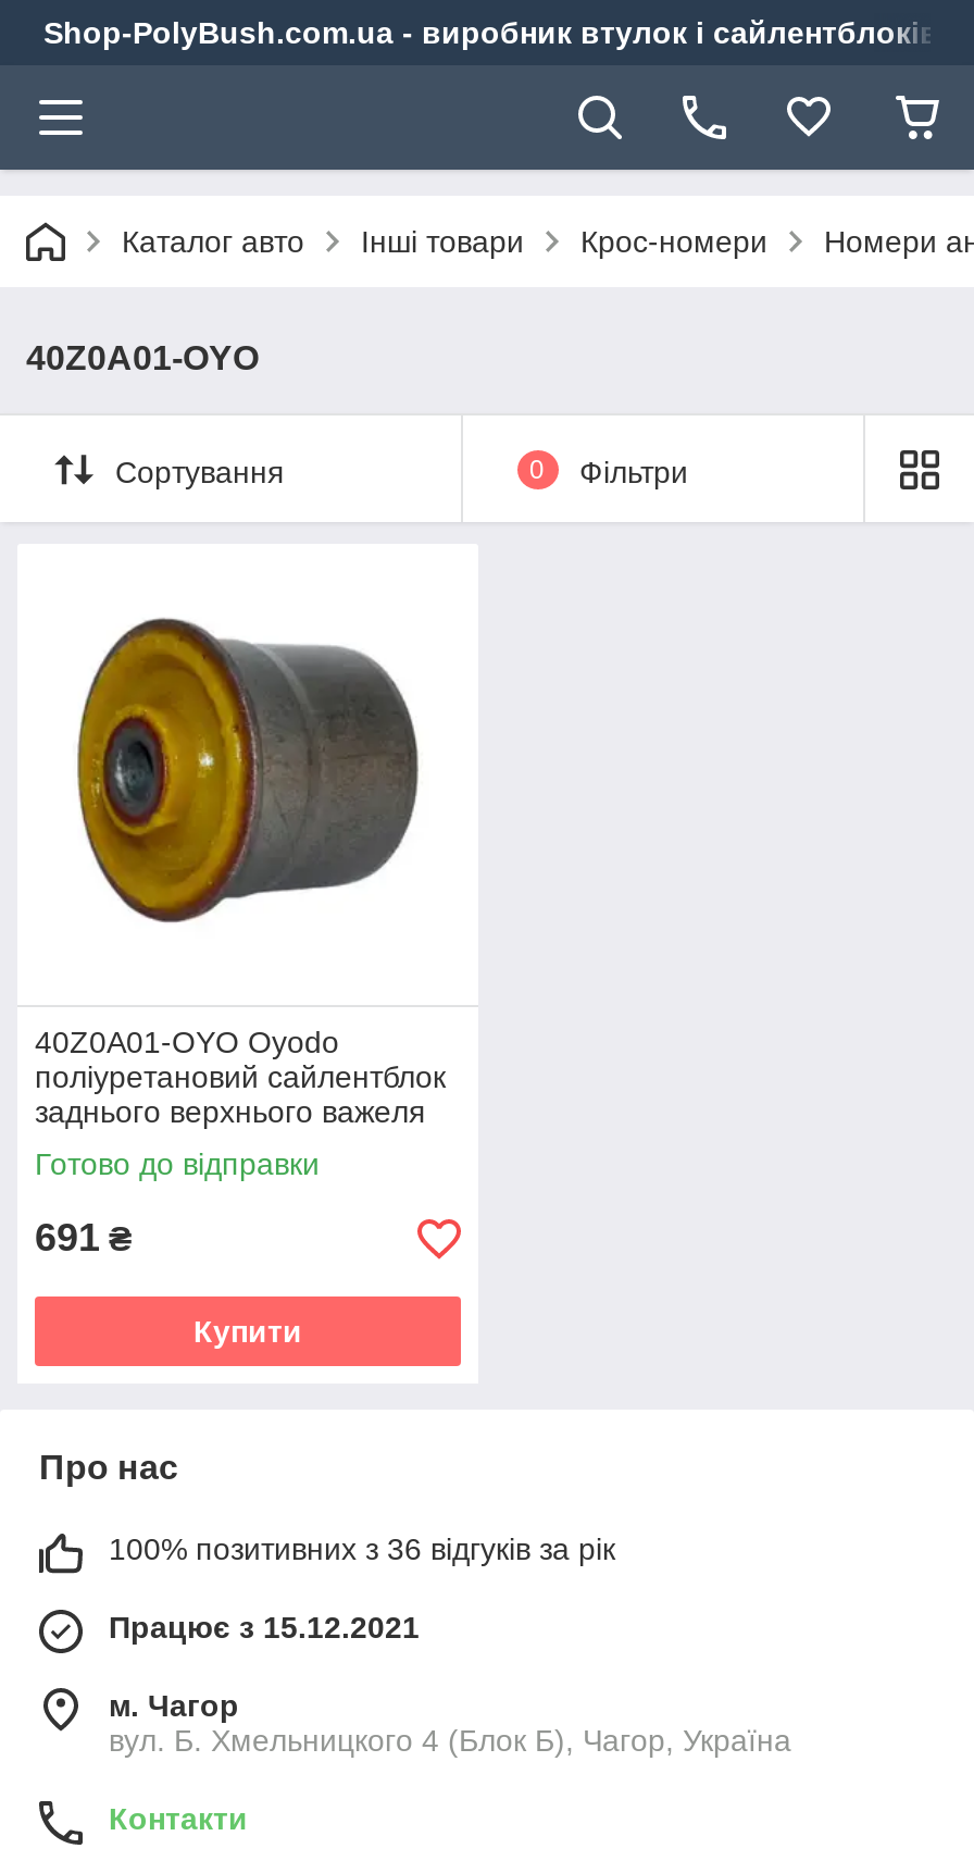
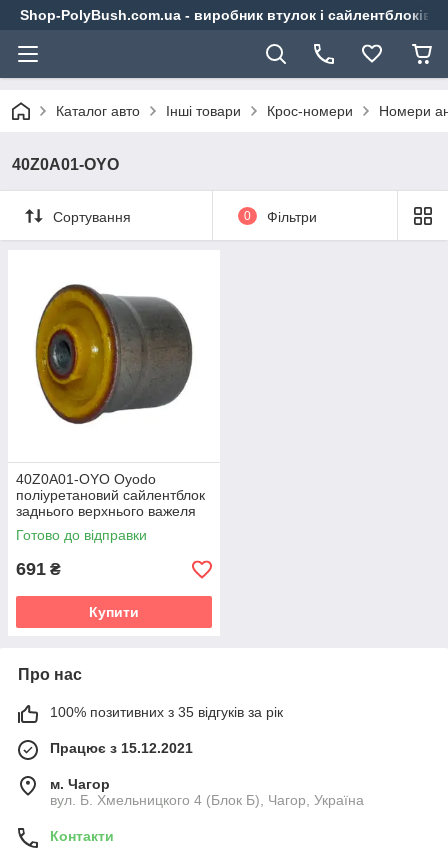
- 100% позитивних з 36 відгуків за рік
+ 100% позитивних з 35 відгуків за рік
